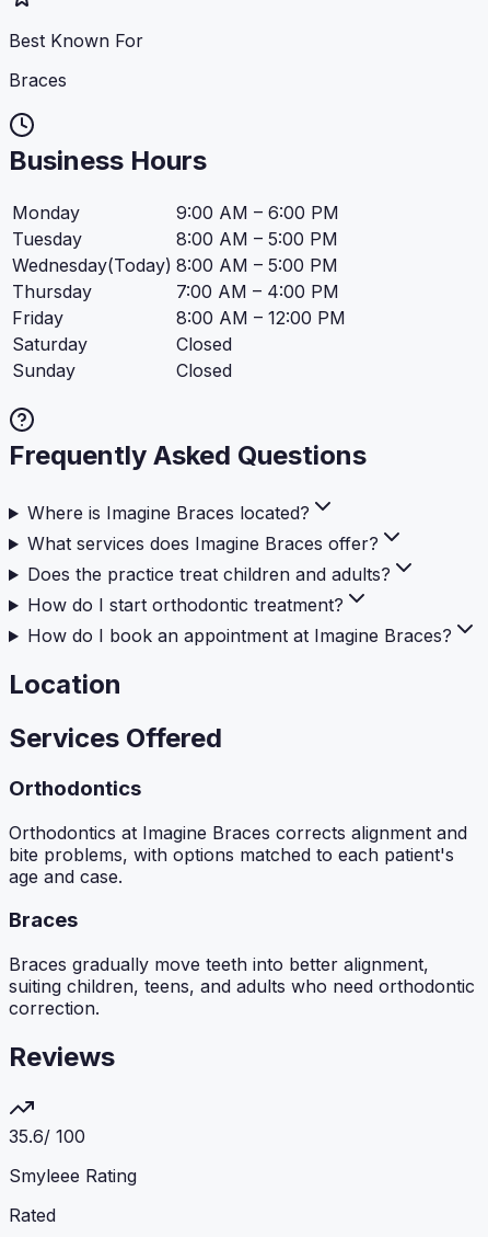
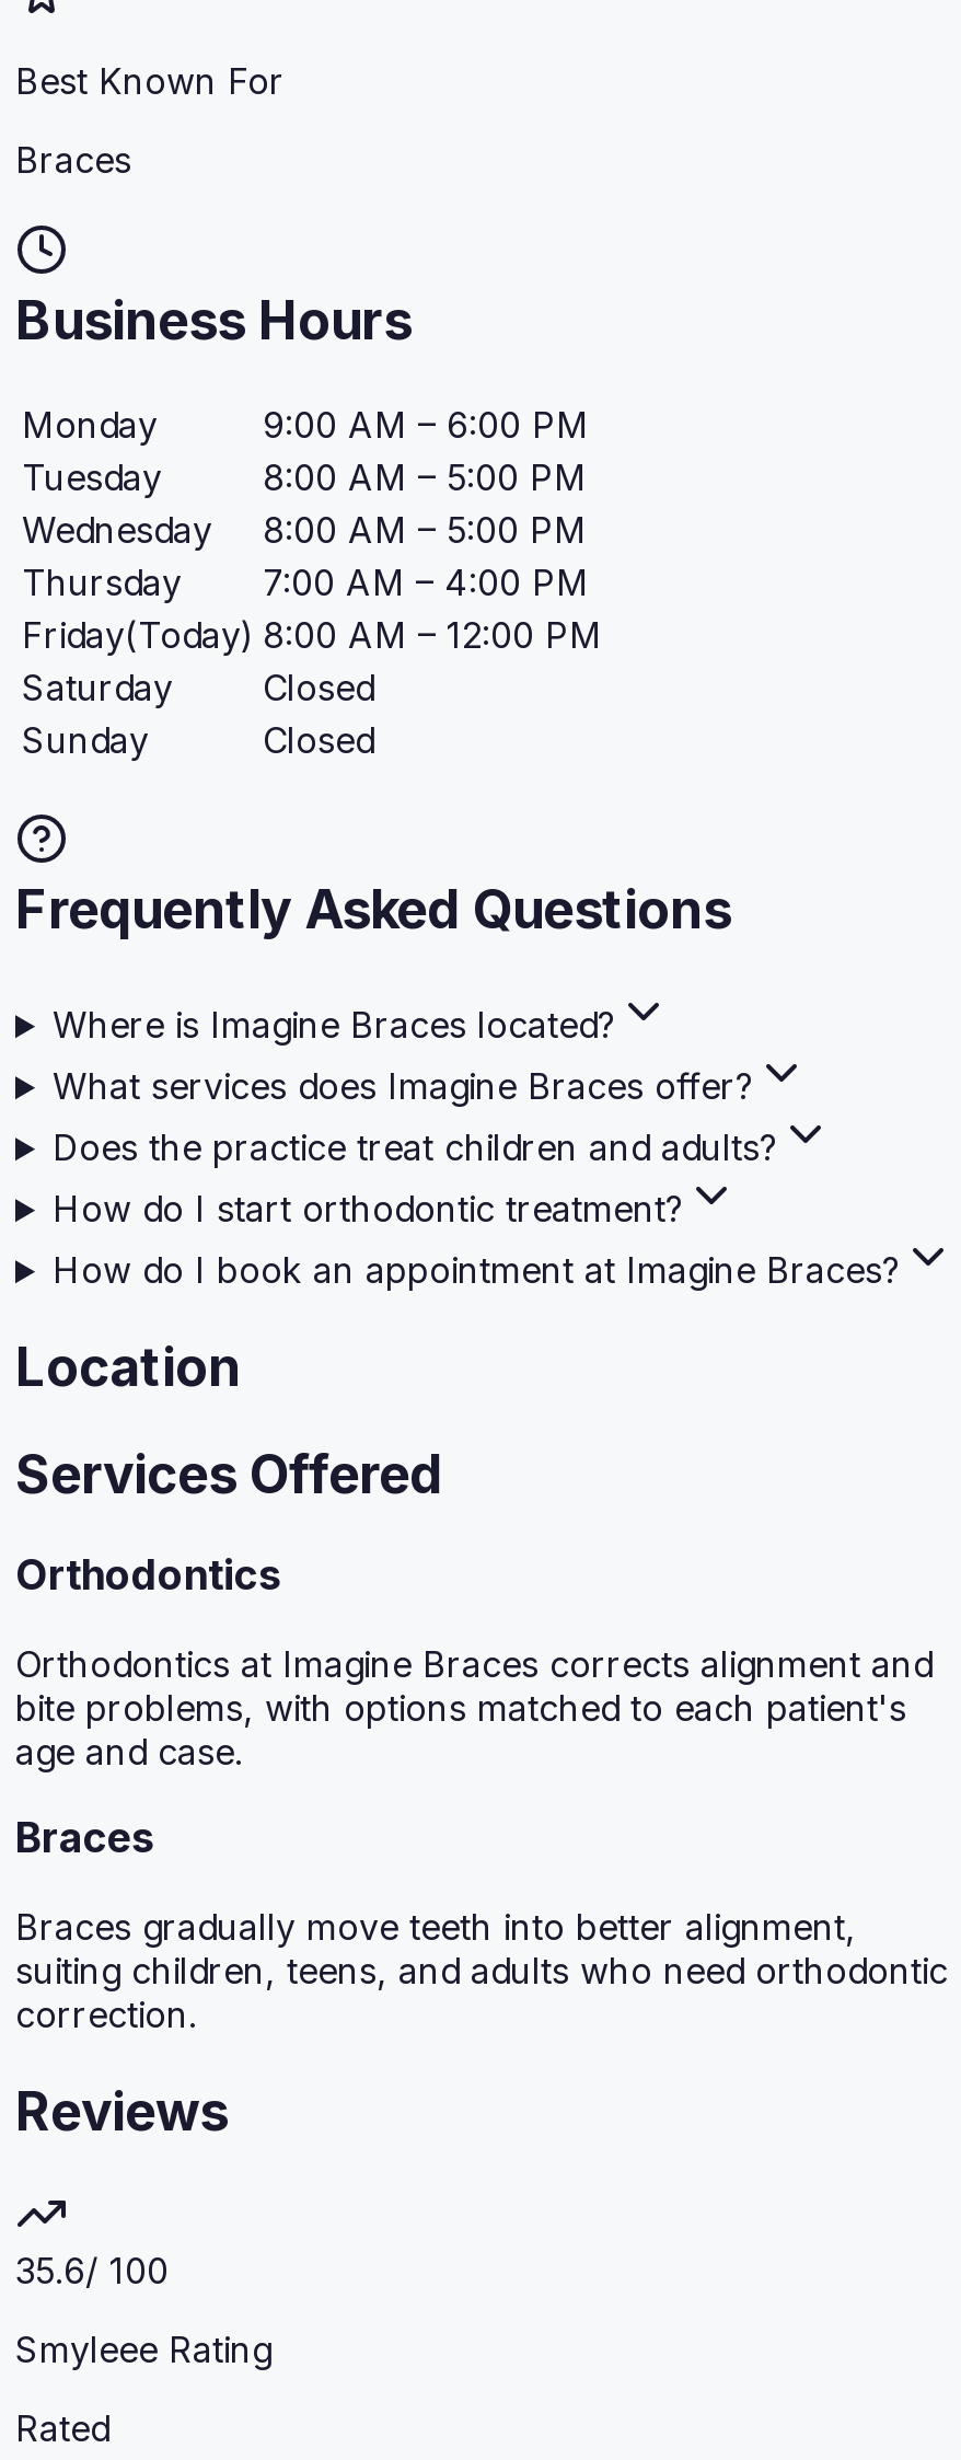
- Wednesday(Today) 8:00 AM – 5:00 PM
+ Wednesday
+ 8:00 AM – 5:00 PM

- Friday
- 8:00 AM – 12:00 PM
+ Friday(Today) 8:00 AM – 12:00 PM
